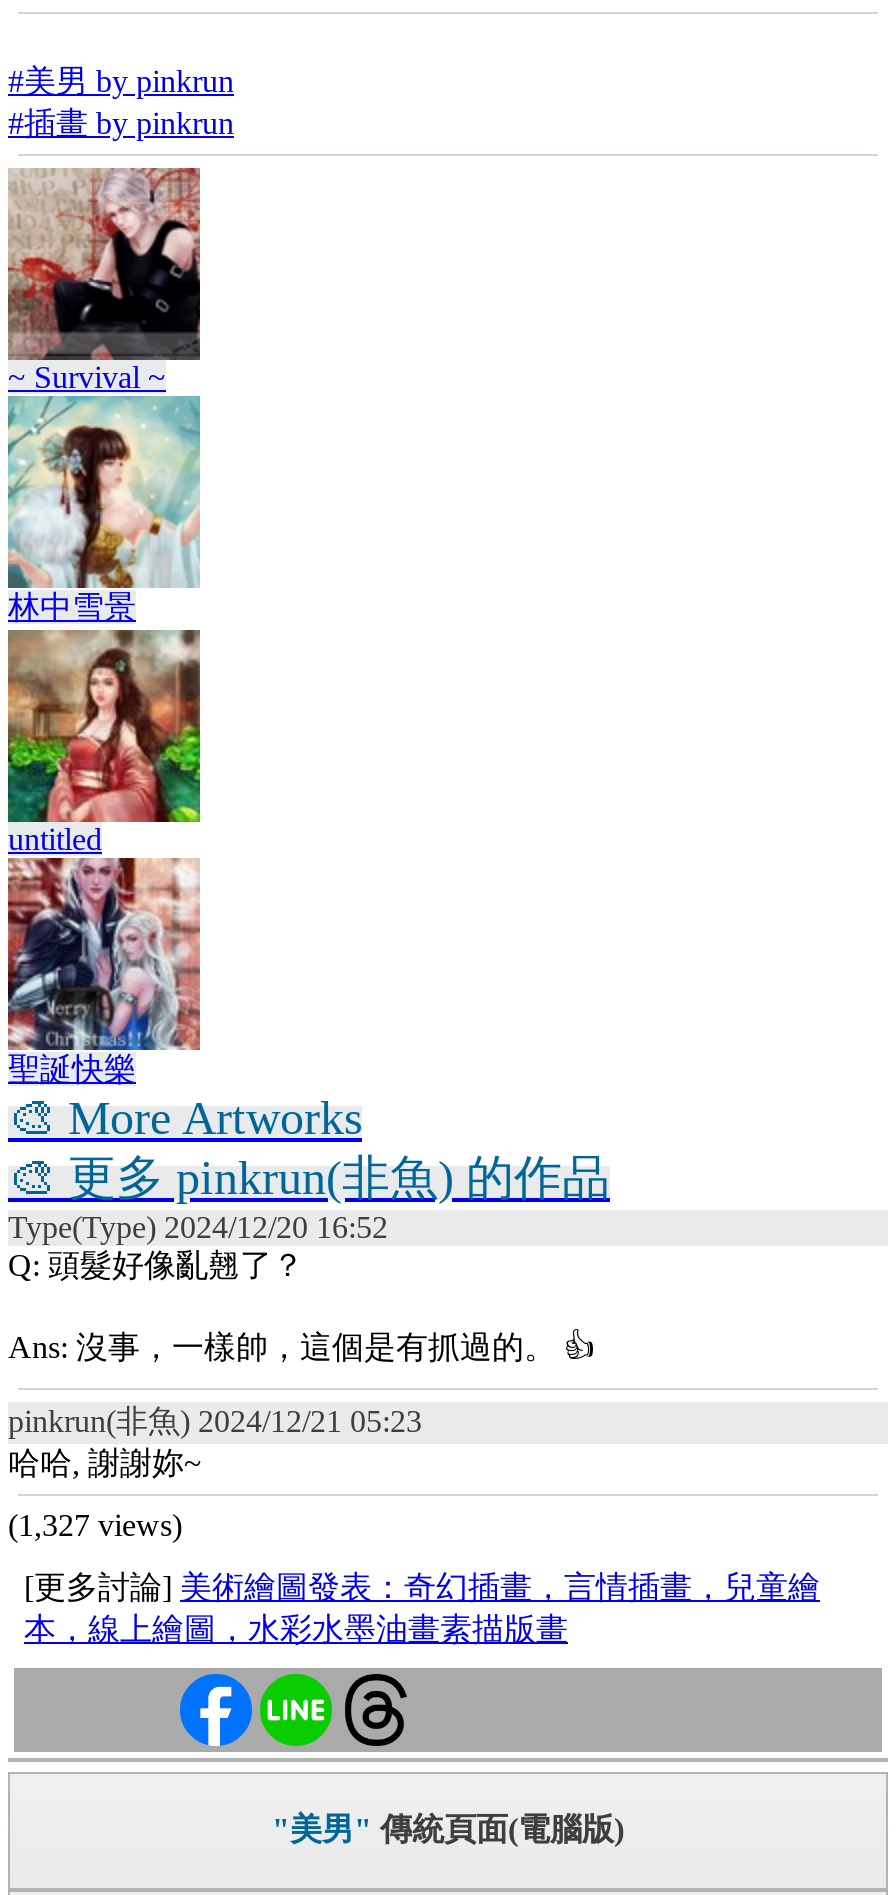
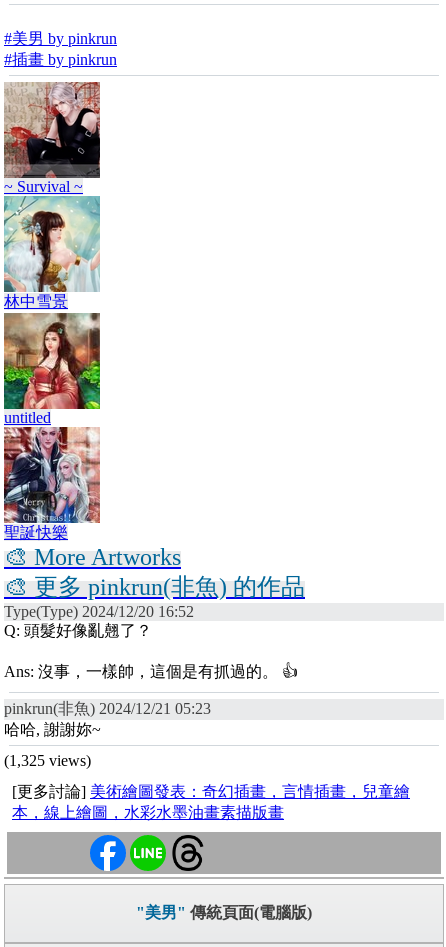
- (1,327 views)
+ (1,325 views)
